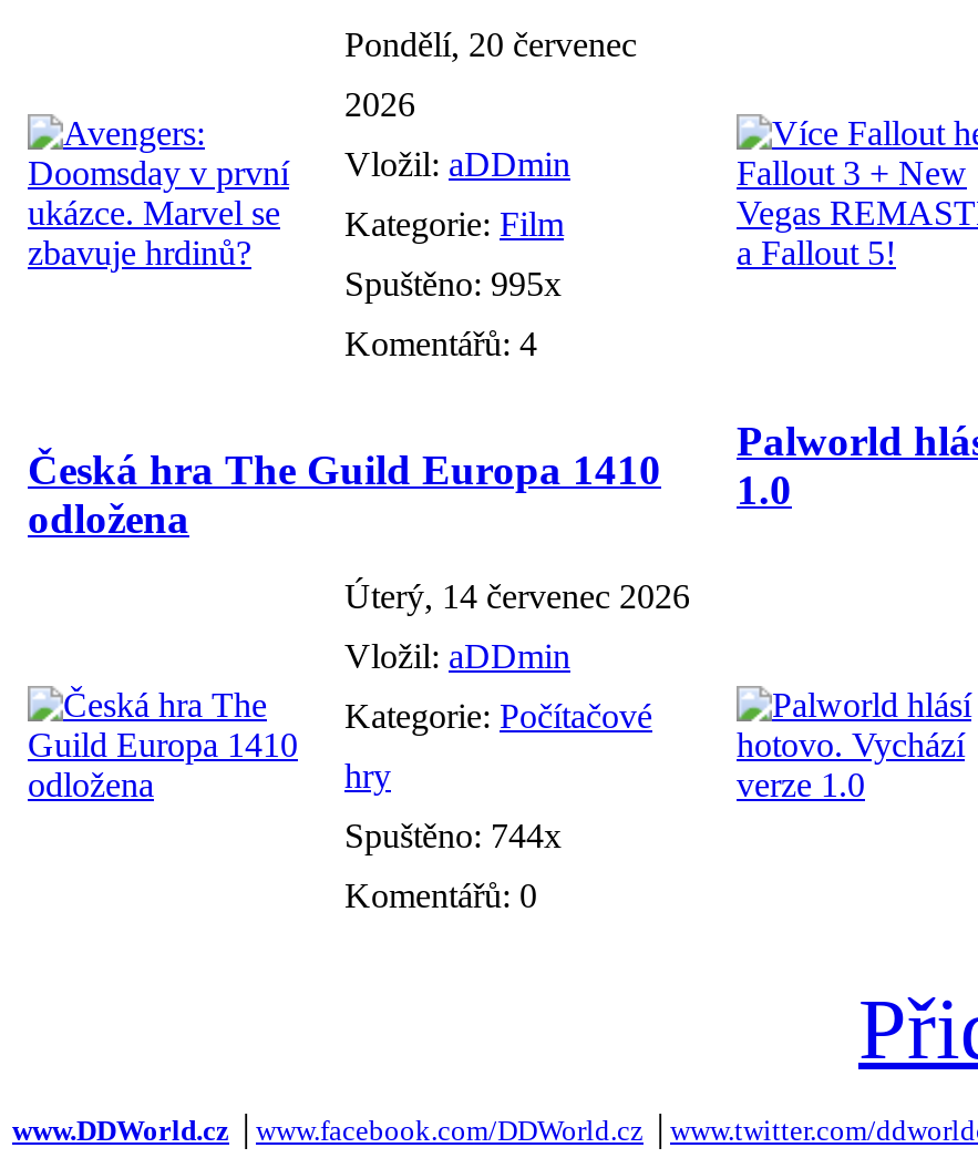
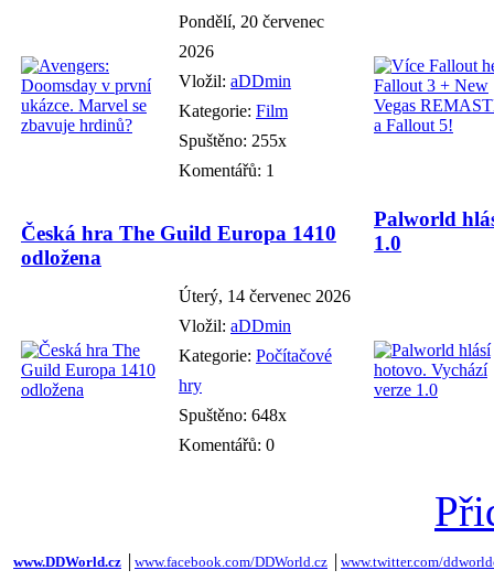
- Spuštěno: 995x
+ Spuštěno: 255x

- Komentářů: 4
+ Komentářů: 1

- Spuštěno: 744x
+ Spuštěno: 648x
